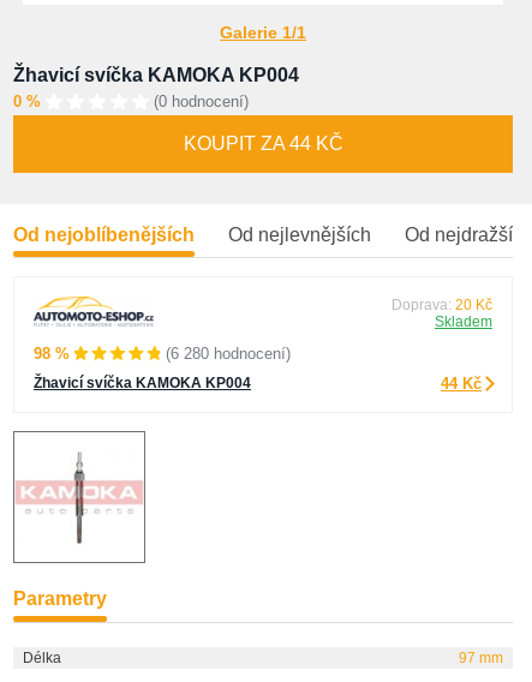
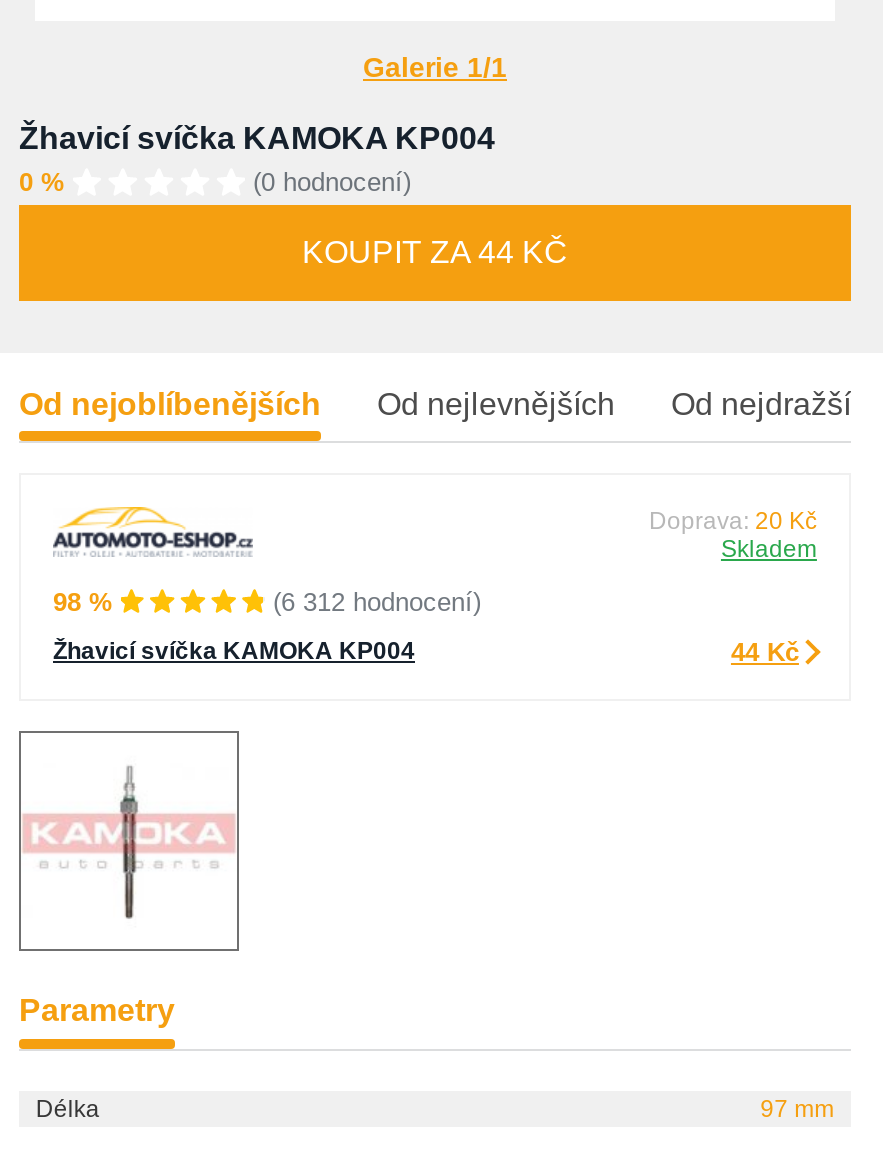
- (6 280 hodnocení)
+ (6 312 hodnocení)
